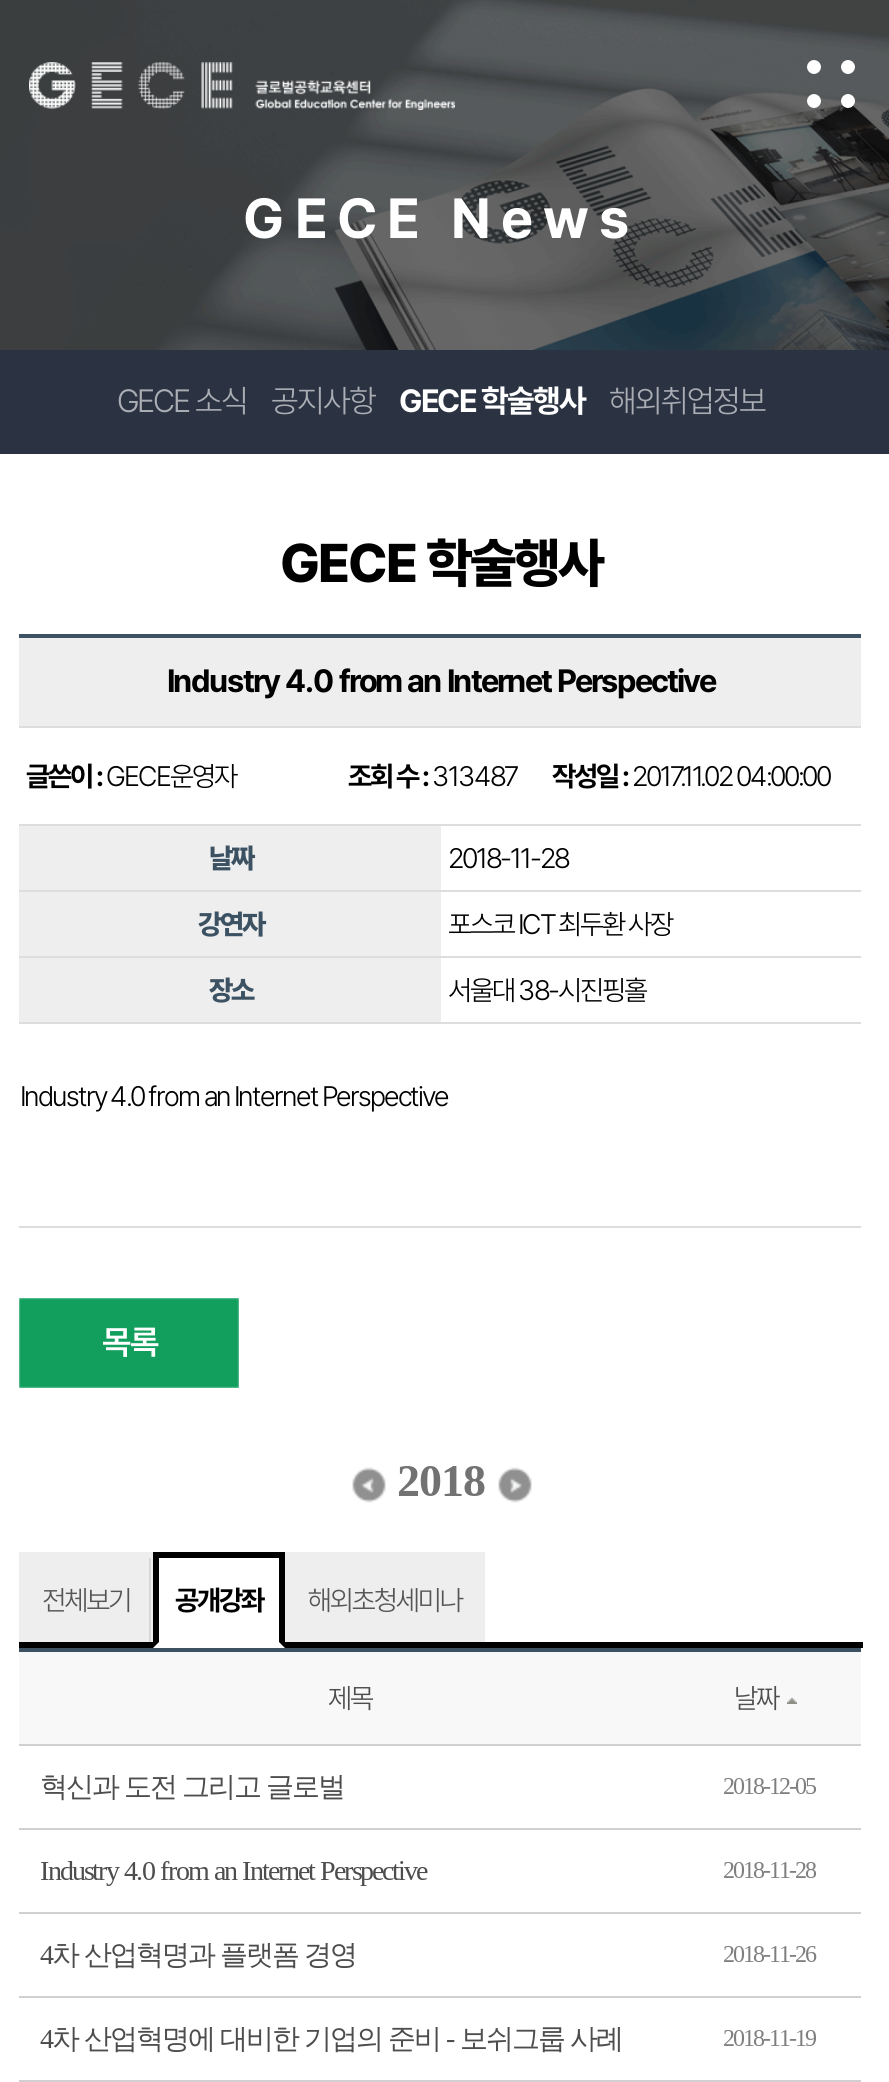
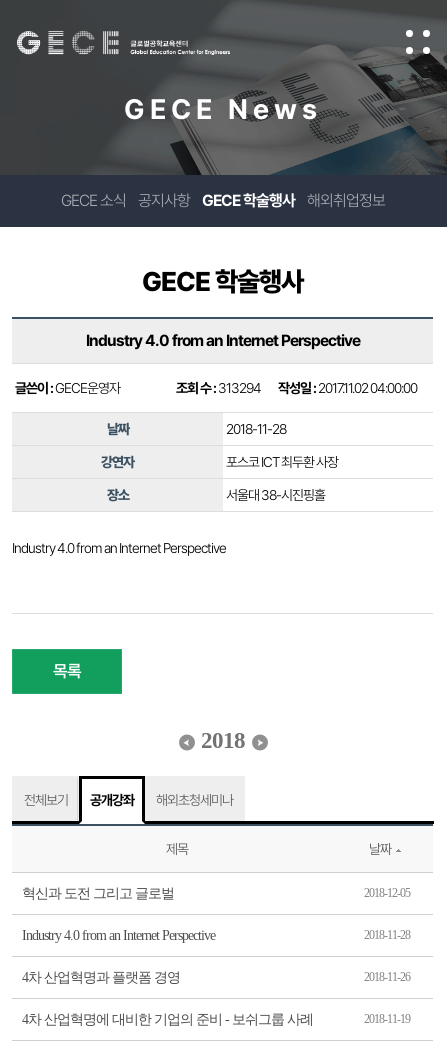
- 조회 수 : 313487 작성일 : 2017.11.02 04:00:00
+ 조회 수 : 313294 작성일 : 2017.11.02 04:00:00
